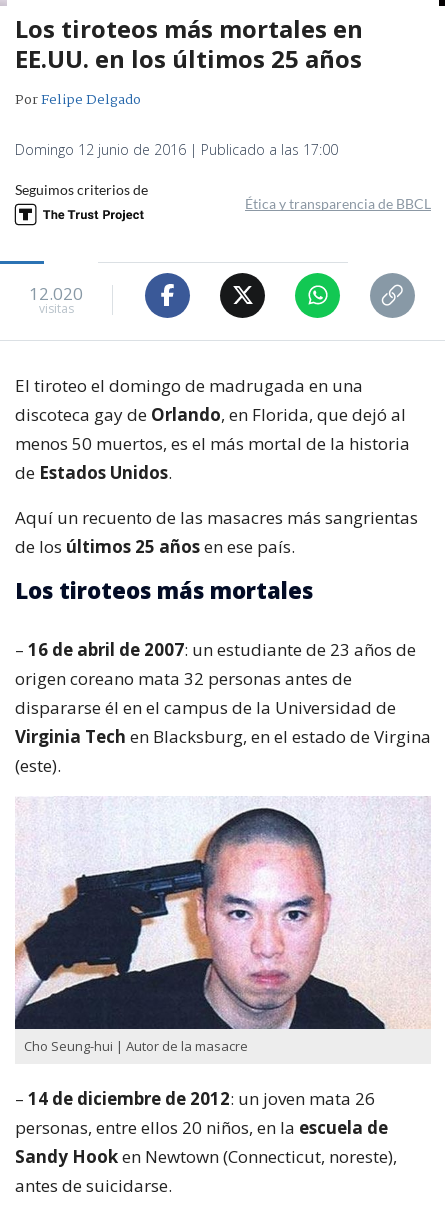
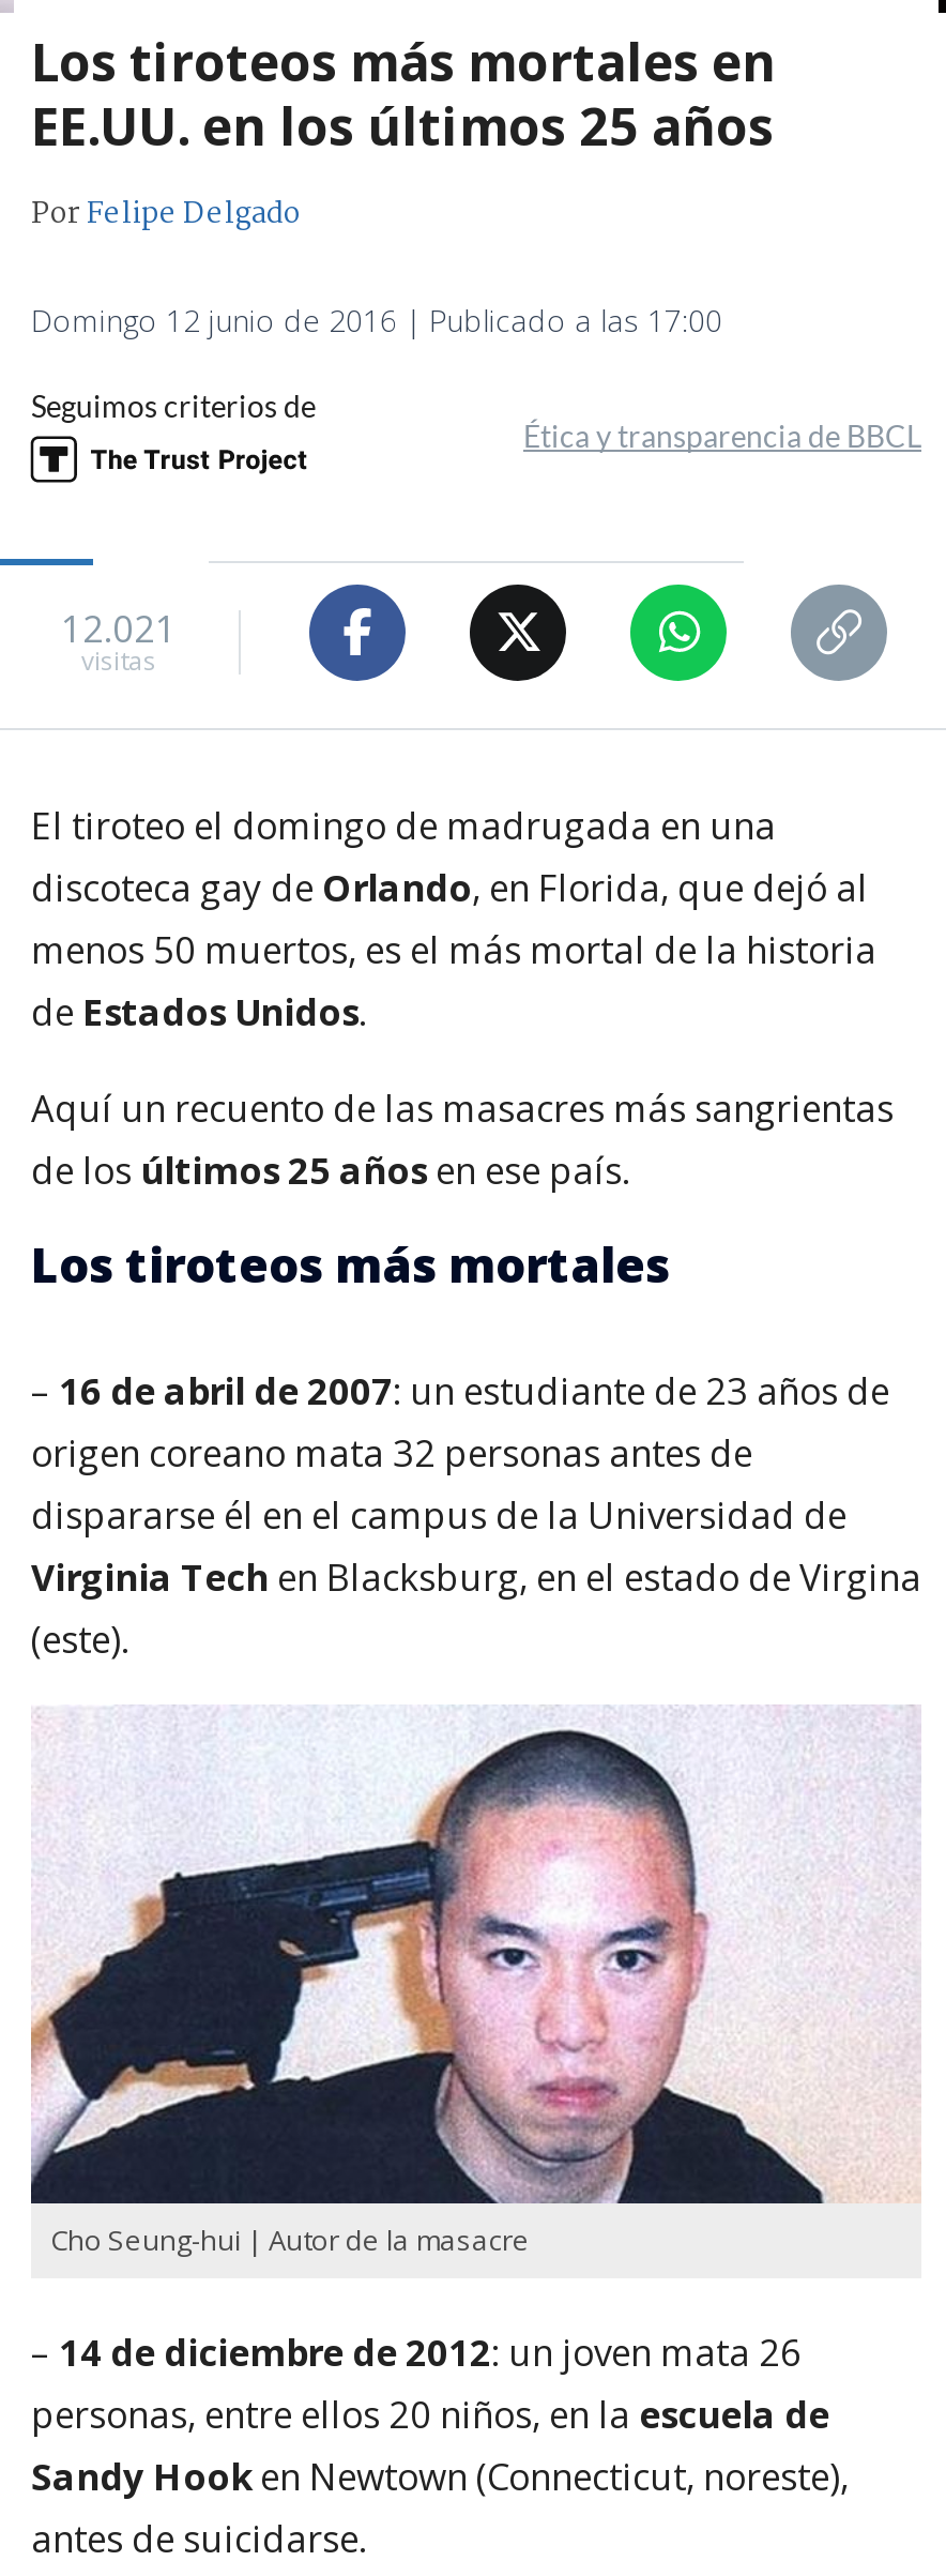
- 12.020
+ 12.021
